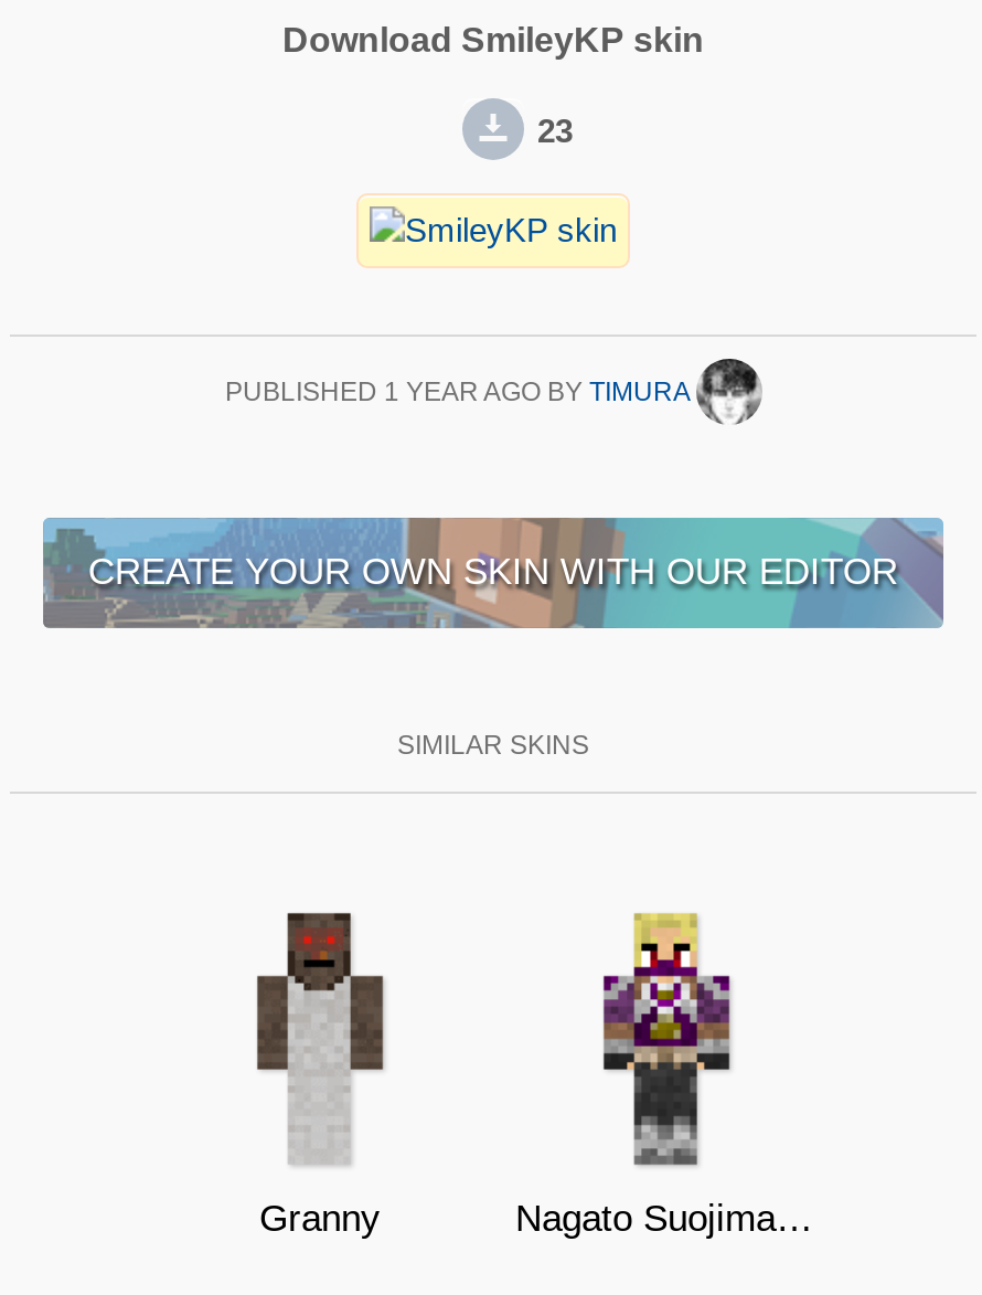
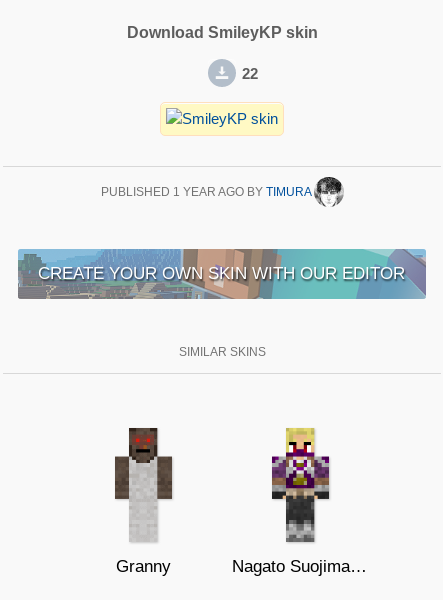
- 23
+ 22
